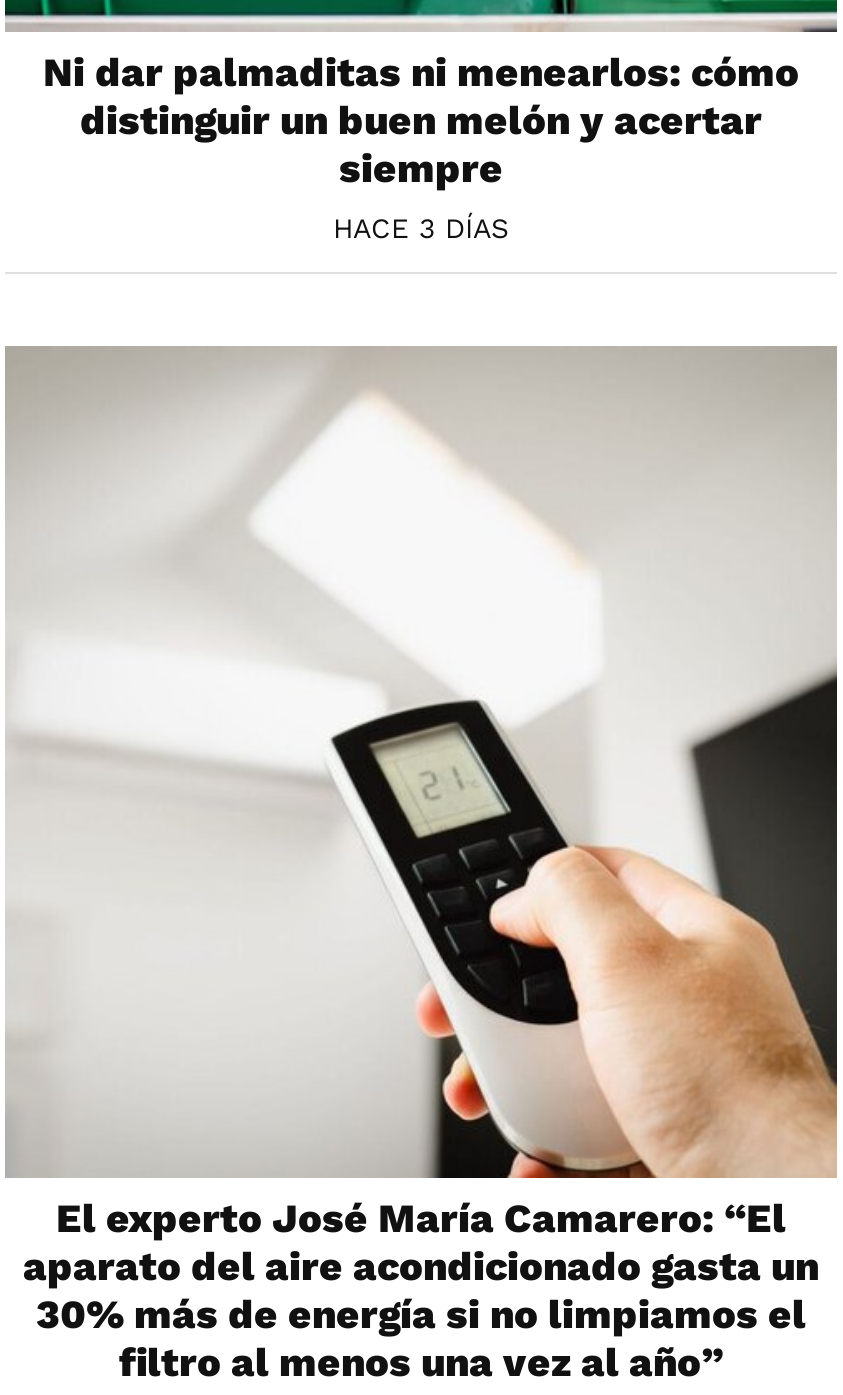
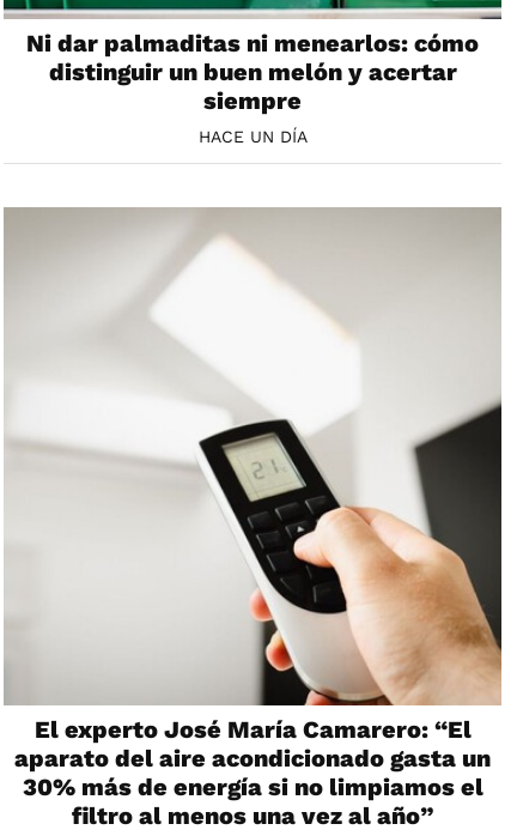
- HACE 3 DÍAS
+ HACE UN DÍA
